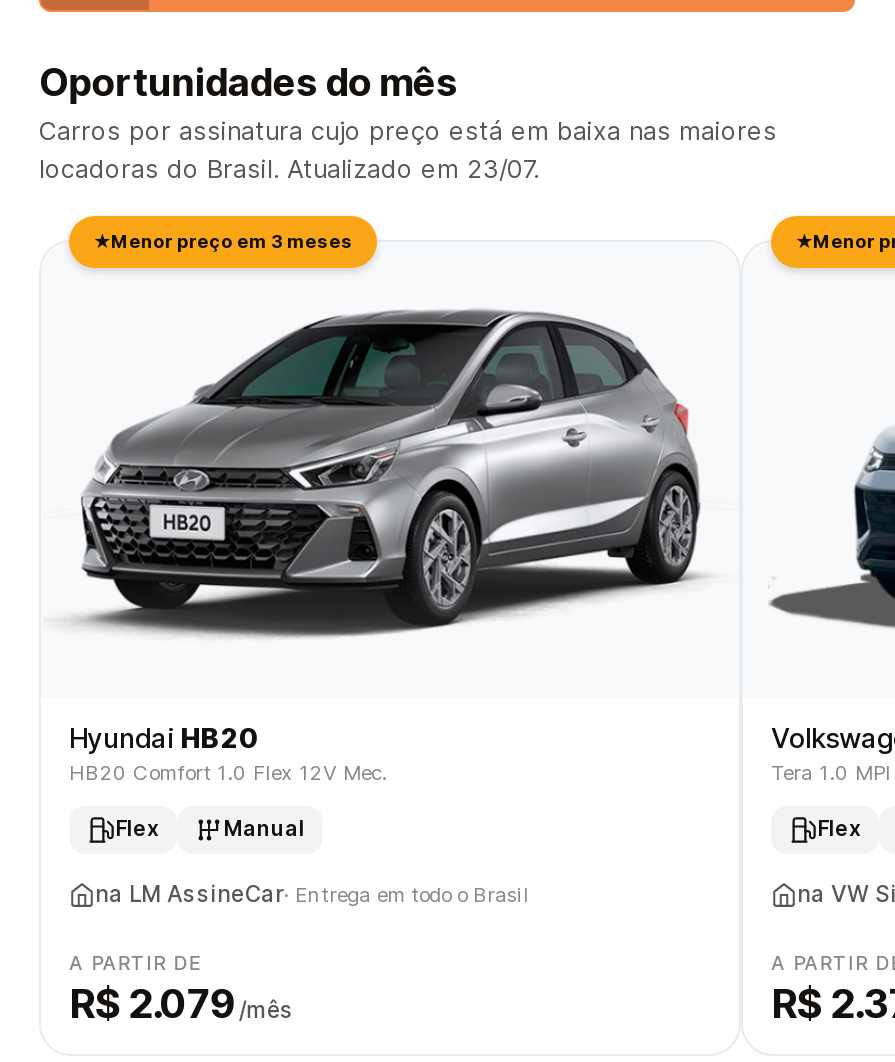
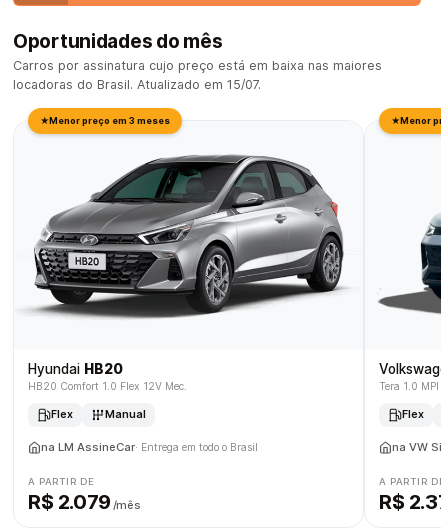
- locadoras do Brasil. Atualizado em 23/07.
+ locadoras do Brasil. Atualizado em 15/07.
